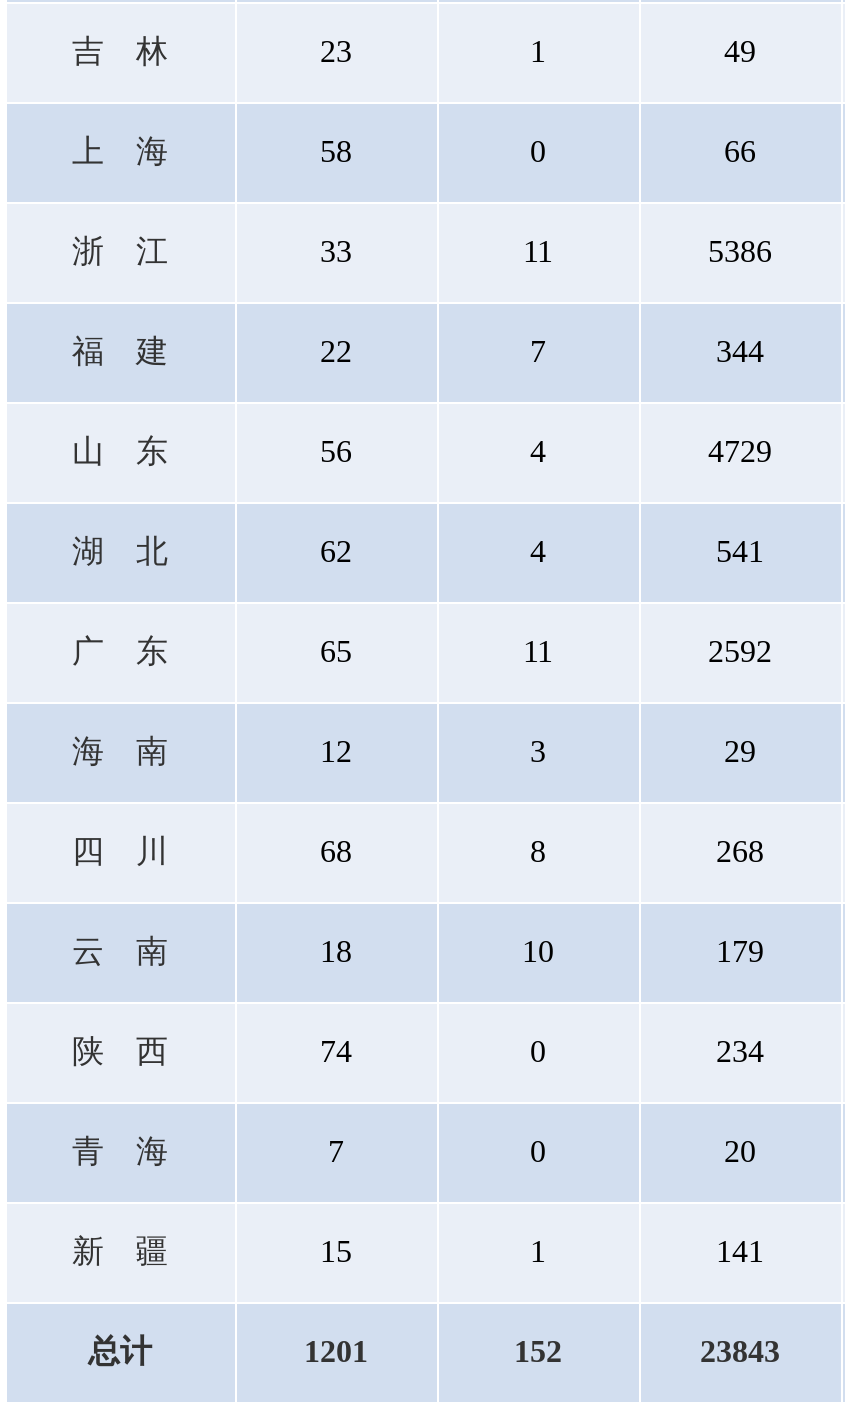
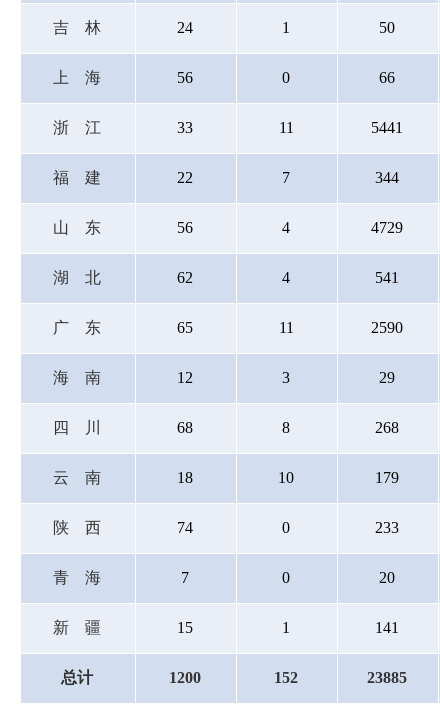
- 23
+ 24

- 49
+ 50

- 58
+ 56

- 5386
+ 5441

- 2592
+ 2590

- 234
+ 233

- 1201
+ 1200

- 23843
+ 23885
